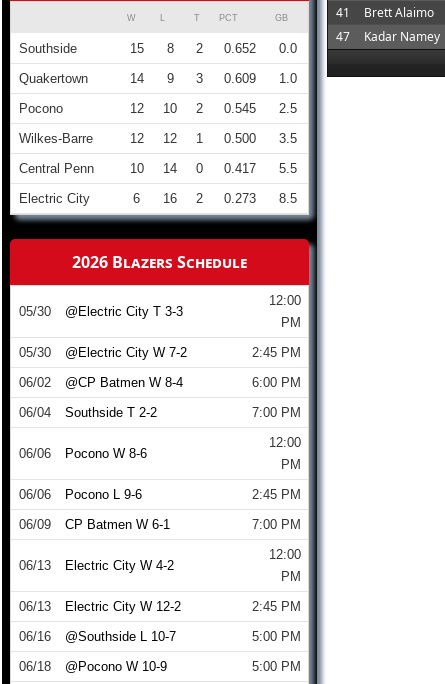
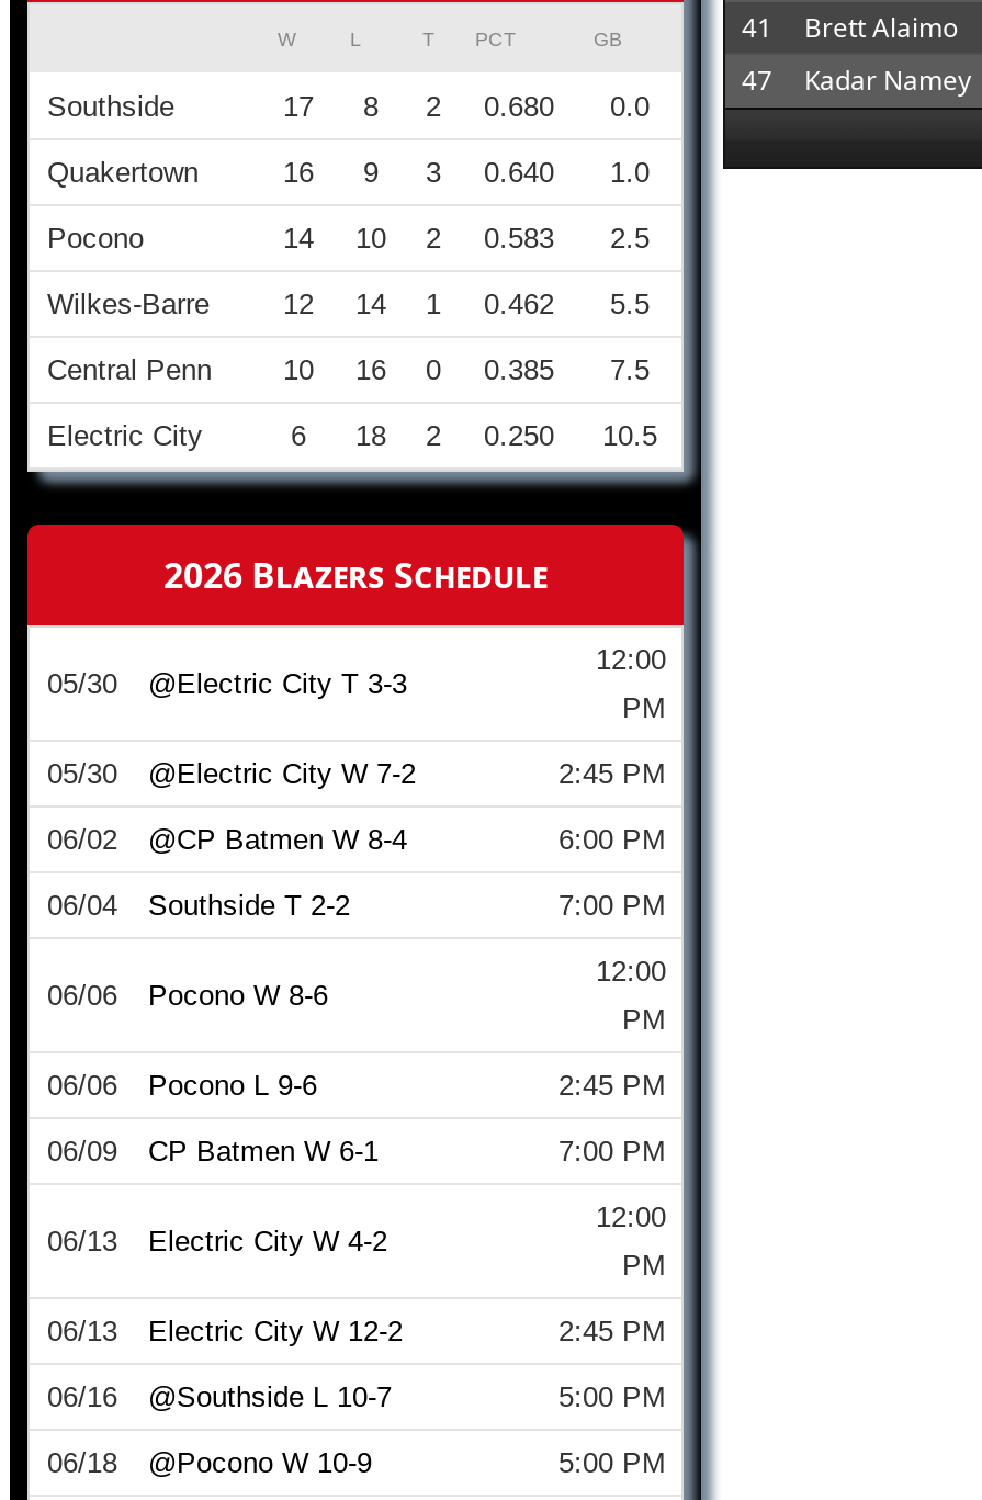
- 15
+ 17

- 0.652
+ 0.680

- 14
+ 16

- 0.609
+ 0.640

- 12
+ 14

- 0.545
+ 0.583

- 12
+ 14

- 0.500
+ 0.462

- 3.5
+ 5.5

- 14
+ 16

- 0.417
+ 0.385

- 5.5
+ 7.5

- 16
+ 18

- 0.273
+ 0.250

- 8.5
+ 10.5
